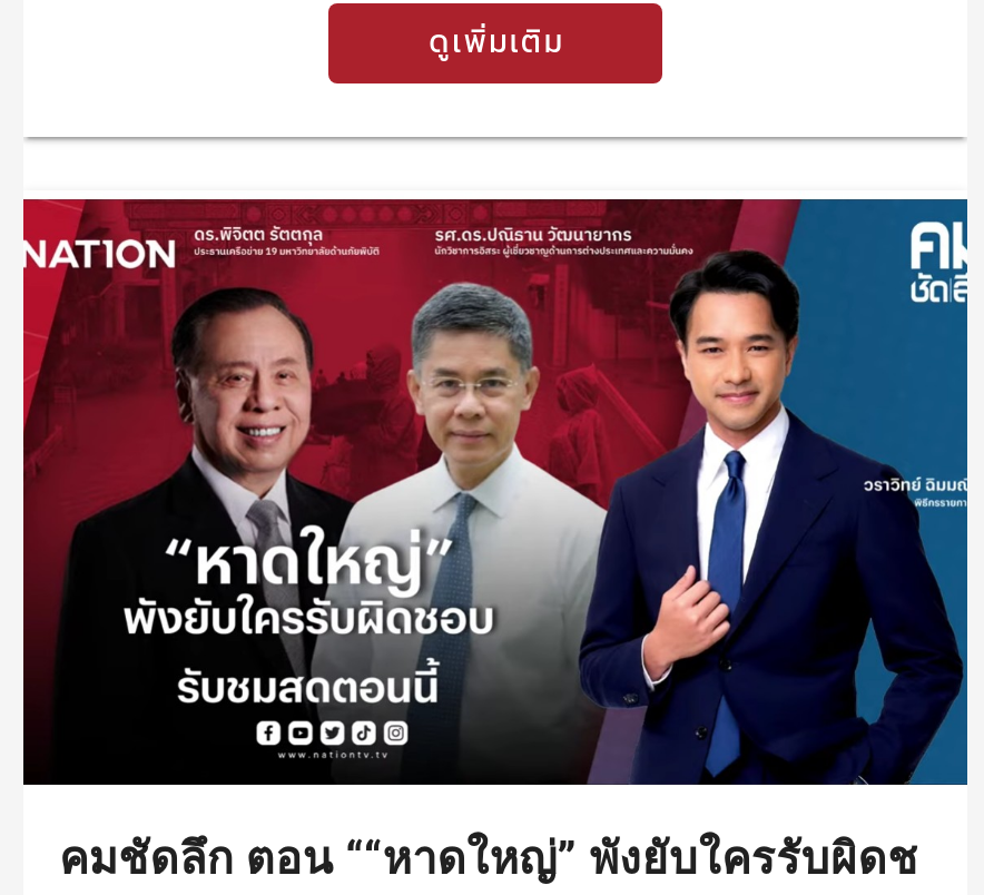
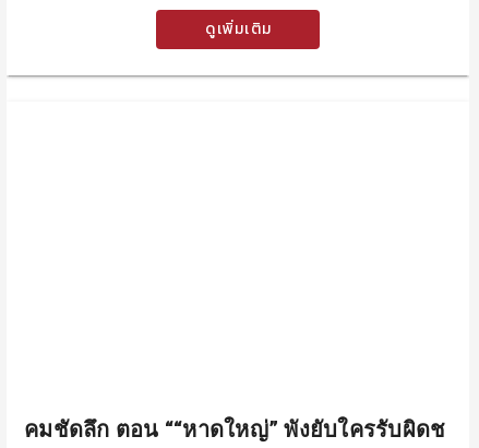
- [image]
